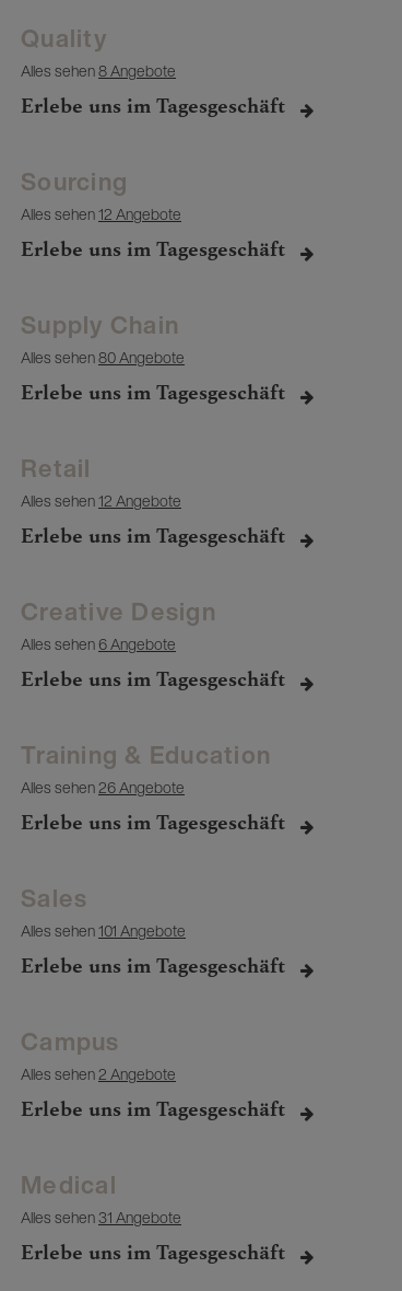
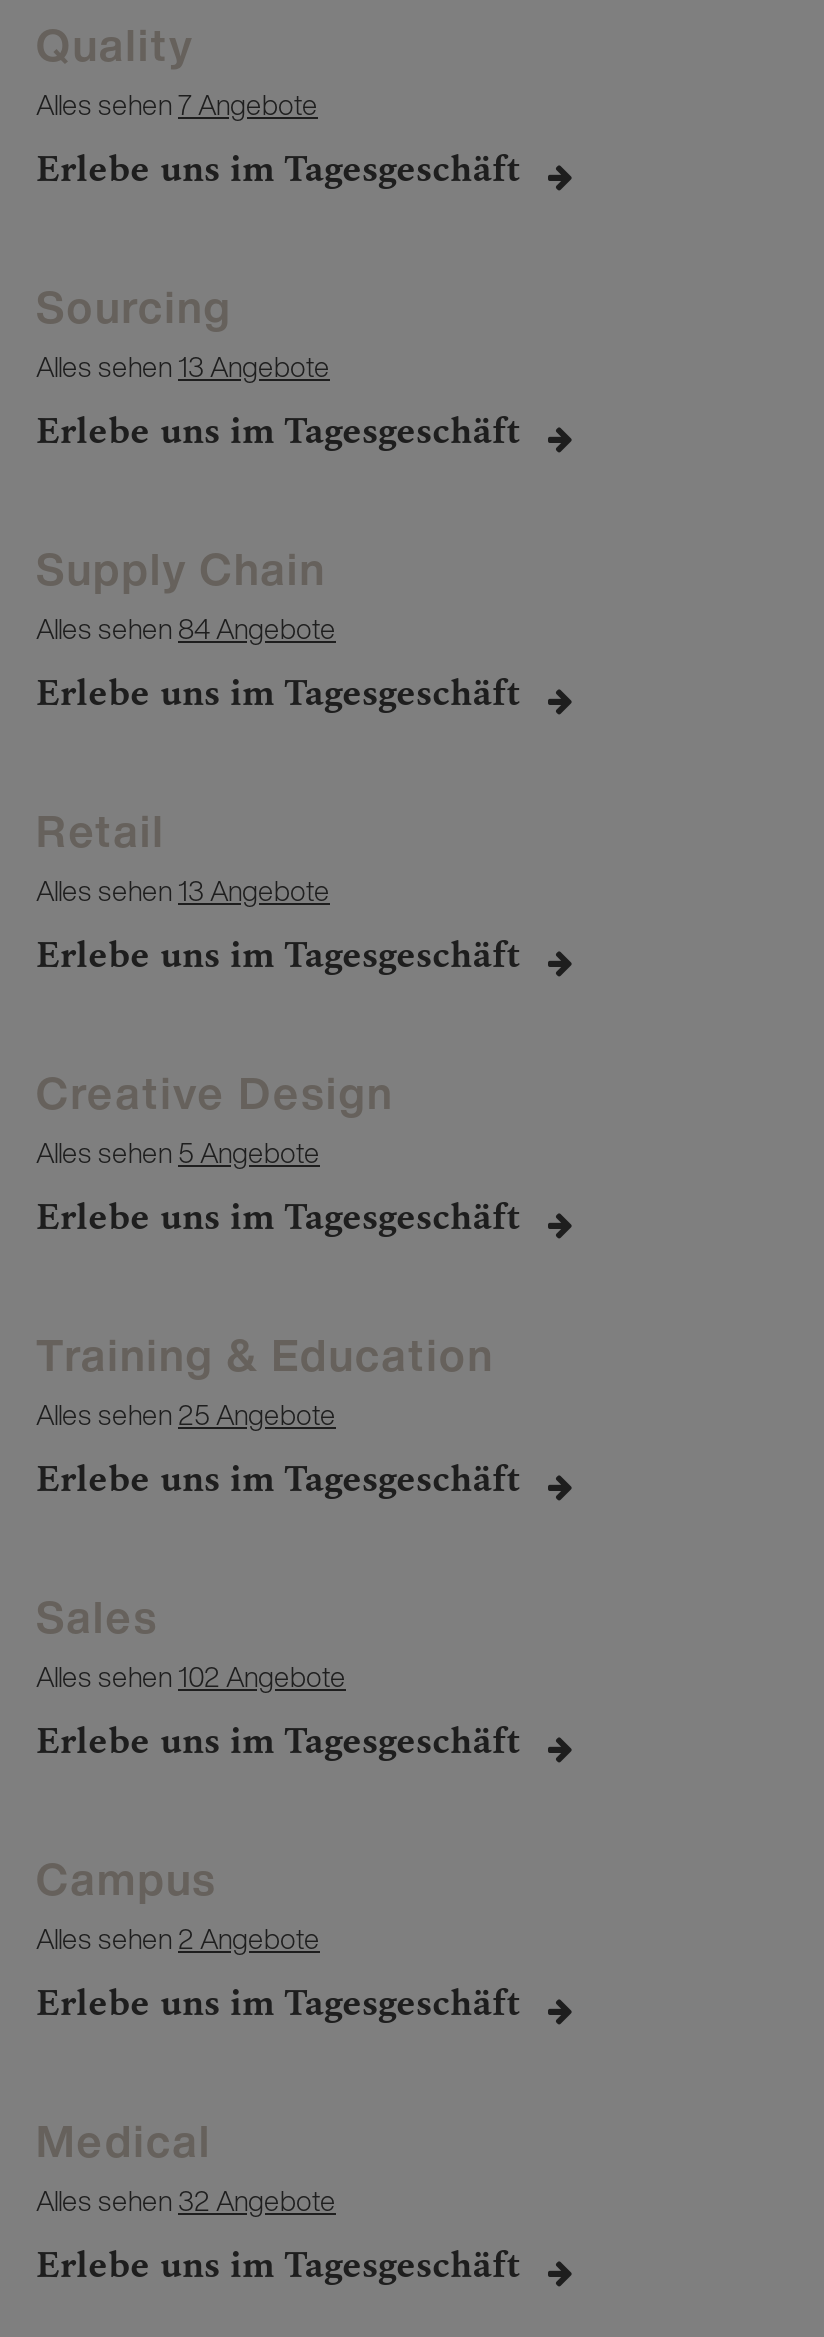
- Alles sehen8 Angebote
+ Alles sehen7 Angebote

- Alles sehen 12 Angebote
+ Alles sehen 13 Angebote

- Alles sehen 80 Angebote
+ Alles sehen 84 Angebote

- Alles sehen 12 Angebote
+ Alles sehen 13 Angebote

- Alles sehen 6 Angebote
+ Alles sehen 5 Angebote

- Alles sehen 26 Angebote
+ Alles sehen 25 Angebote

- Alles sehen 101 Angebote
+ Alles sehen 102 Angebote

- Alles sehen 31 Angebote
+ Alles sehen 32 Angebote
